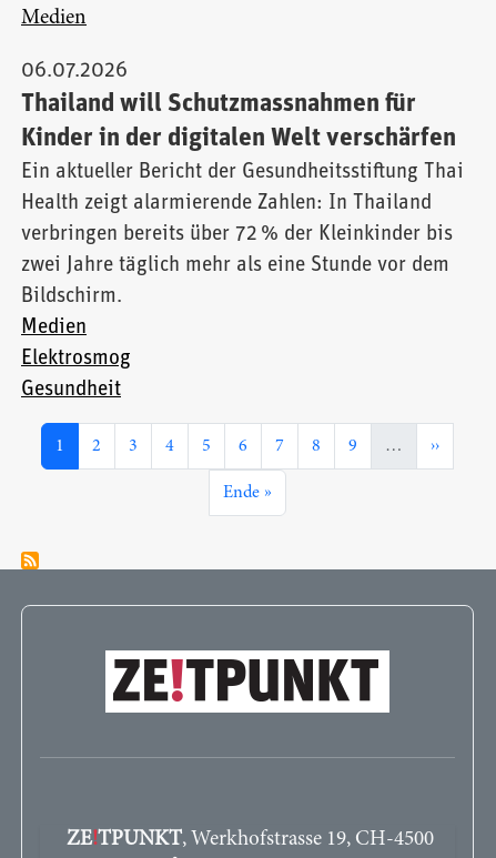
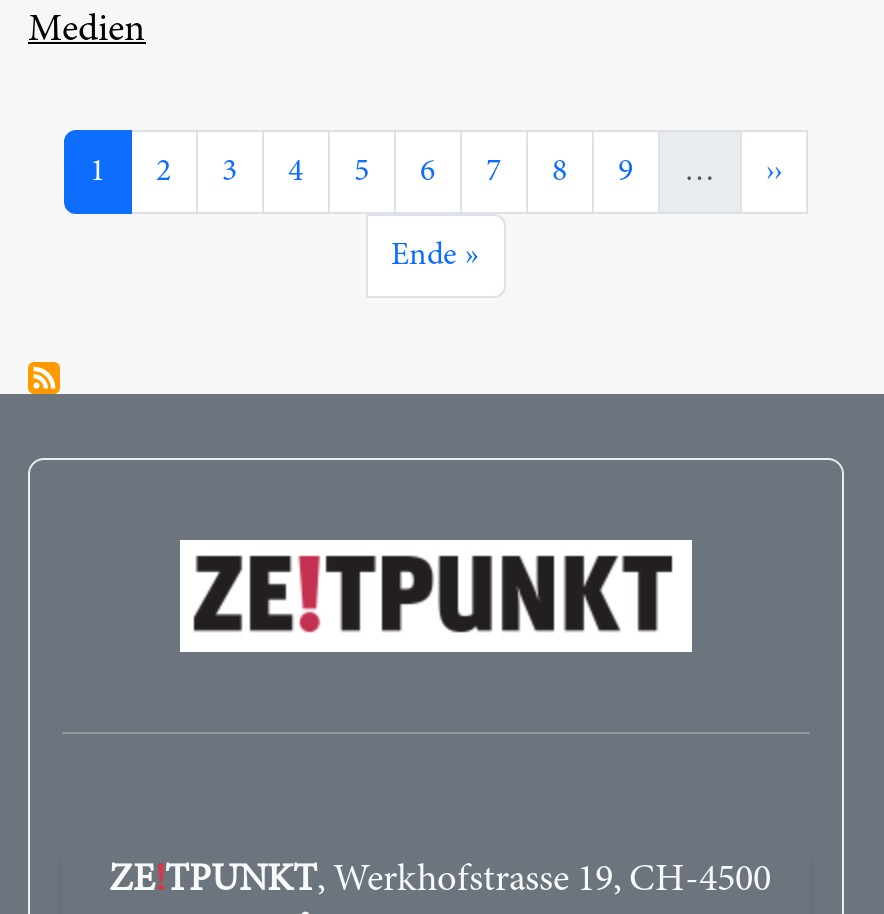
- 06.07.2026
- Thailand will Schutzmassnahmen für
- Kinder in der digitalen Welt verschärfen
- Ein aktueller Bericht der Gesundheitsstiftung Thai
- Health zeigt alarmierende Zahlen: In Thailand
- verbringen bereits über 72 % der Kleinkinder bis
- zwei Jahre täglich mehr als eine Stunde vor dem
- Bildschirm.
- Medien
- Elektrosmog
- Gesundheit
